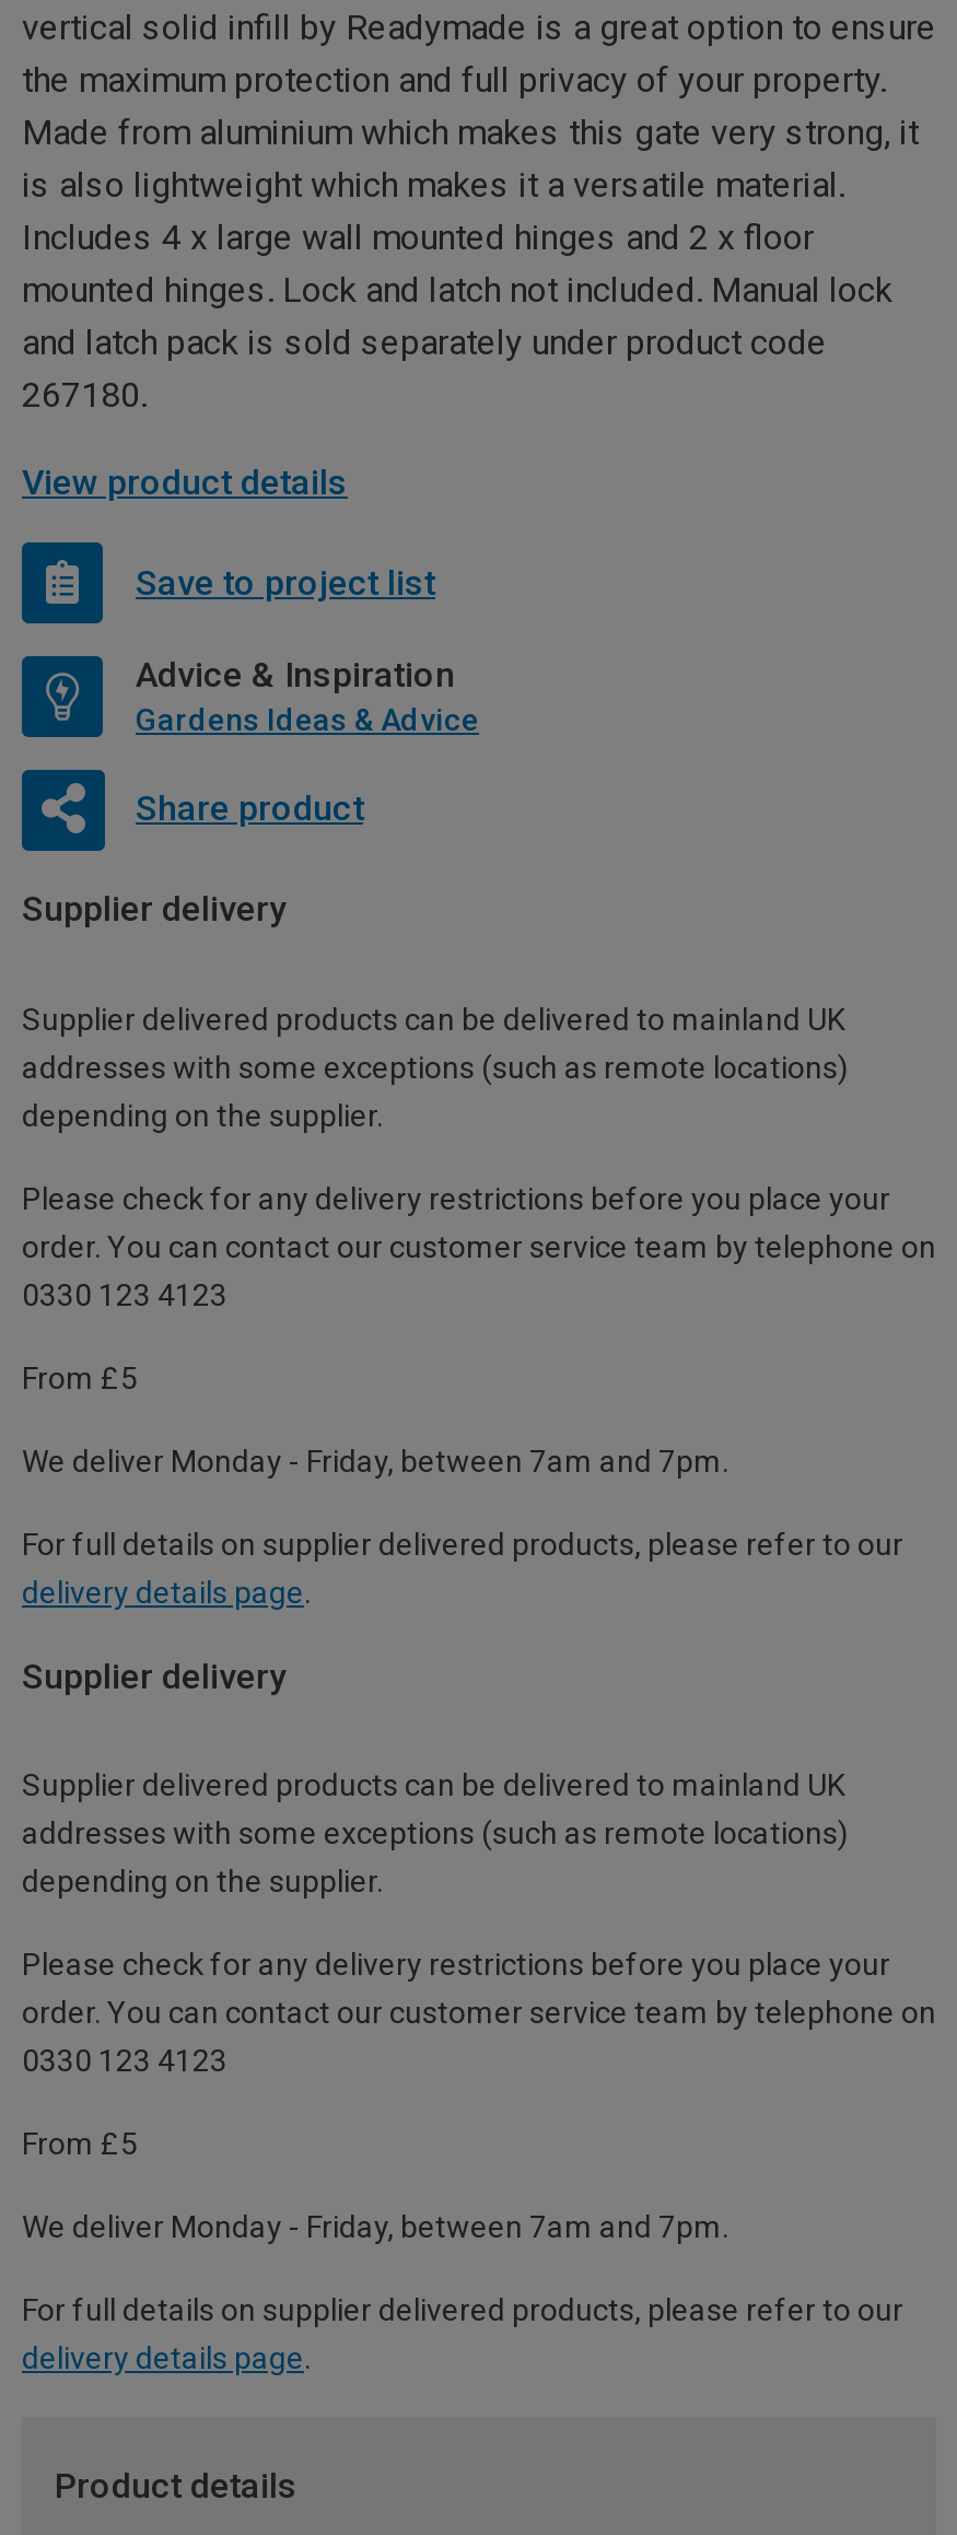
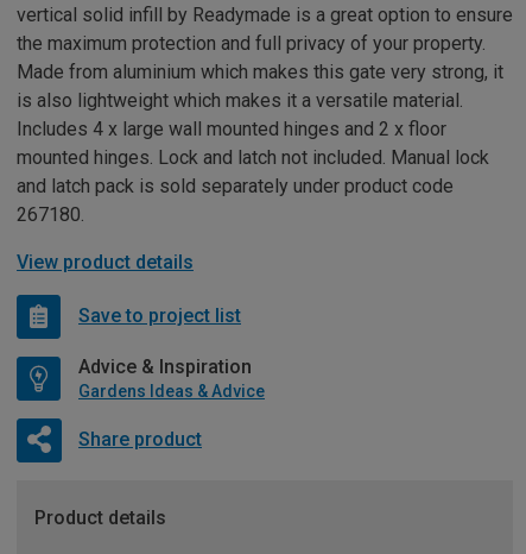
- Supplier delivery
- Supplier delivered products can be delivered to mainland UK
- addresses with some exceptions (such as remote locations)
- depending on the supplier.
- Please check for any delivery restrictions before you place your
- order. You can contact our customer service team by telephone on
- 0330 123 4123
- From £5
- We deliver Monday - Friday, between 7am and 7pm.
- For full details on supplier delivered products, please refer to our
- delivery details page.
- Supplier delivery
- Supplier delivered products can be delivered to mainland UK
- addresses with some exceptions (such as remote locations)
- depending on the supplier.
- Please check for any delivery restrictions before you place your
- order. You can contact our customer service team by telephone on
- 0330 123 4123
- From £5
- We deliver Monday - Friday, between 7am and 7pm.
- For full details on supplier delivered products, please refer to our
- delivery details page.
